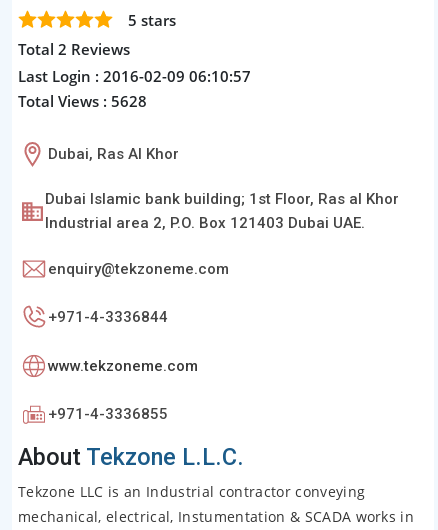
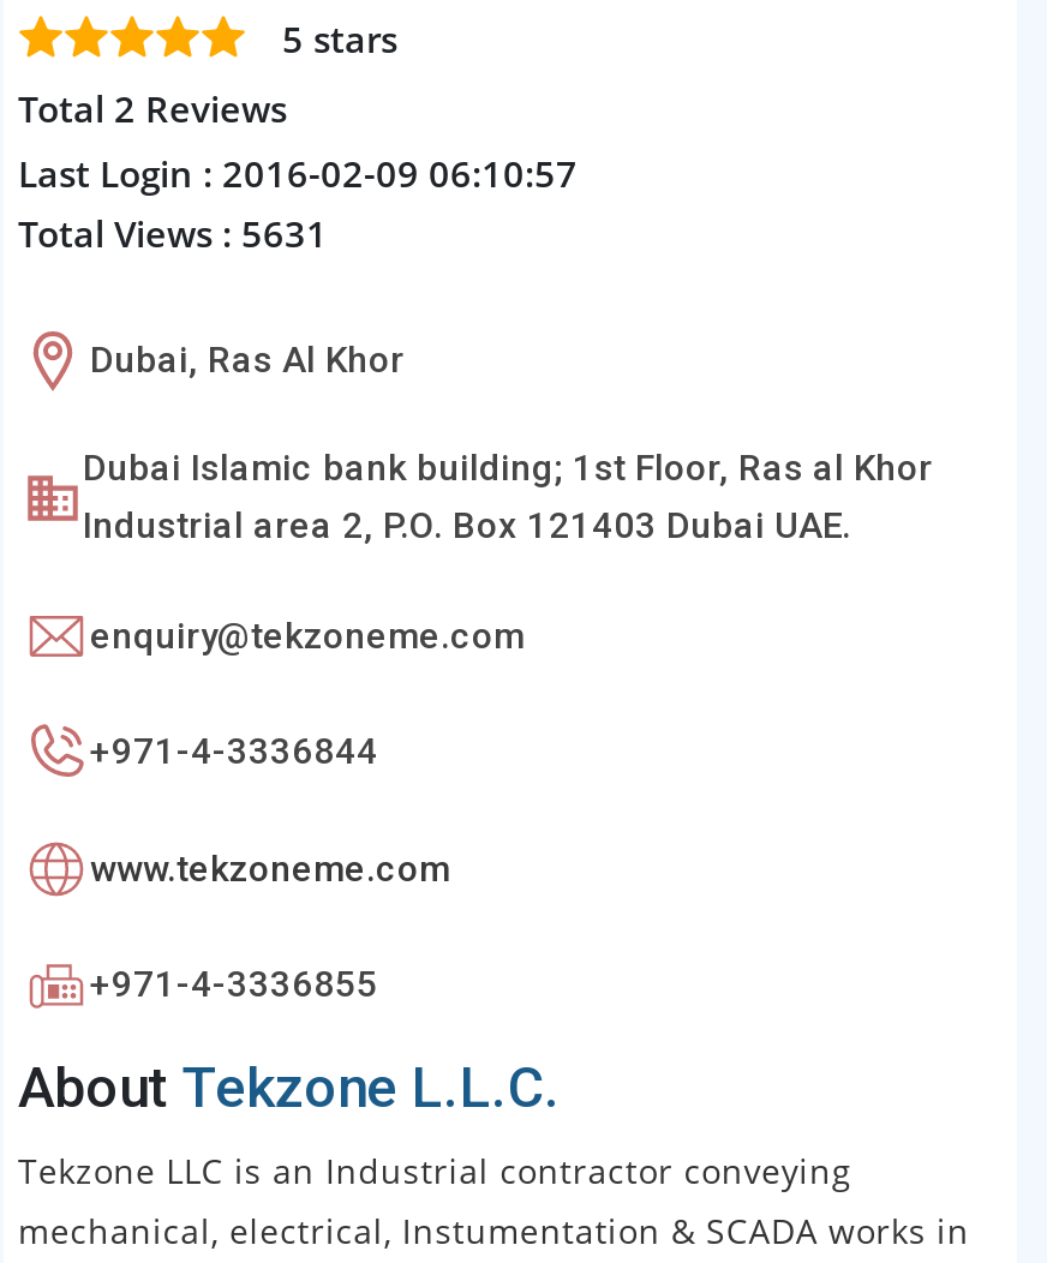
- Total Views : 5628
+ Total Views : 5631
